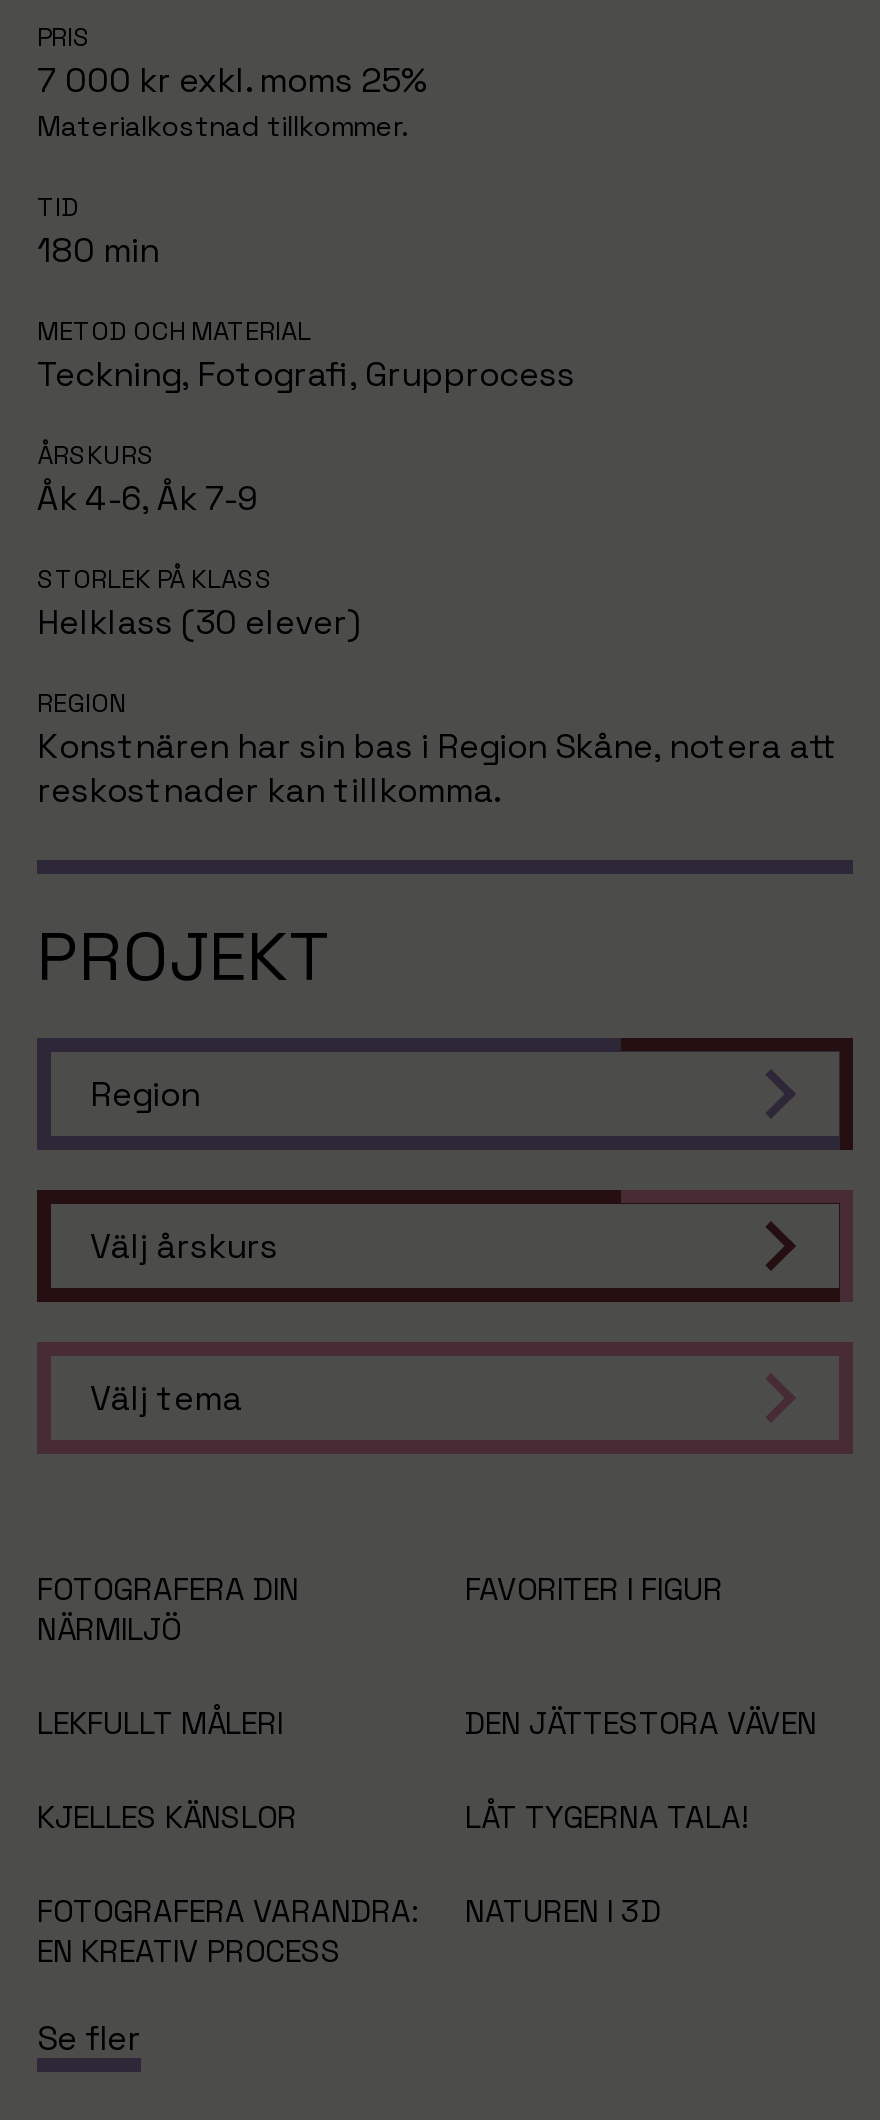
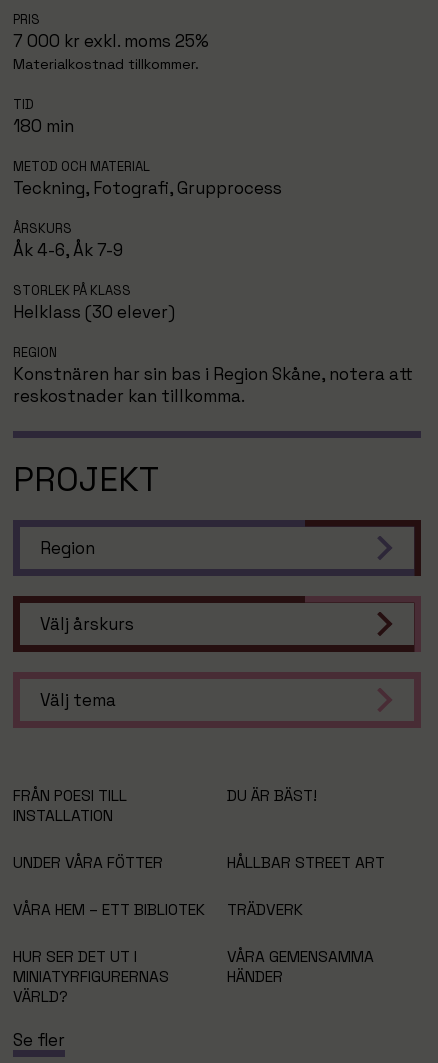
- FOTOGRAFERA DIN
- NÄRMILJÖ
+ FRÅN POESI TILL
+ INSTALLATION

- FAVORITER I FIGUR
+ DU ÄR BÄST!

- LEKFULLT MÅLERI
- DEN JÄTTESTORA VÄVEN
+ UNDER VÅRA FÖTTER
+ HÅLLBAR STREET ART

- KJELLES KÄNSLOR
- LÅT TYGERNA TALA!
+ VÅRA HEM – ETT BIBLIOTEK
+ TRÄDVERK

- FOTOGRAFERA VARANDRA:
- EN KREATIV PROCESS
+ HUR SER DET UT I
+ MINIATYRFIGURERNAS
+ VÄRLD?

- NATUREN I 3D
+ VÅRA GEMENSAMMA
+ HÄNDER
